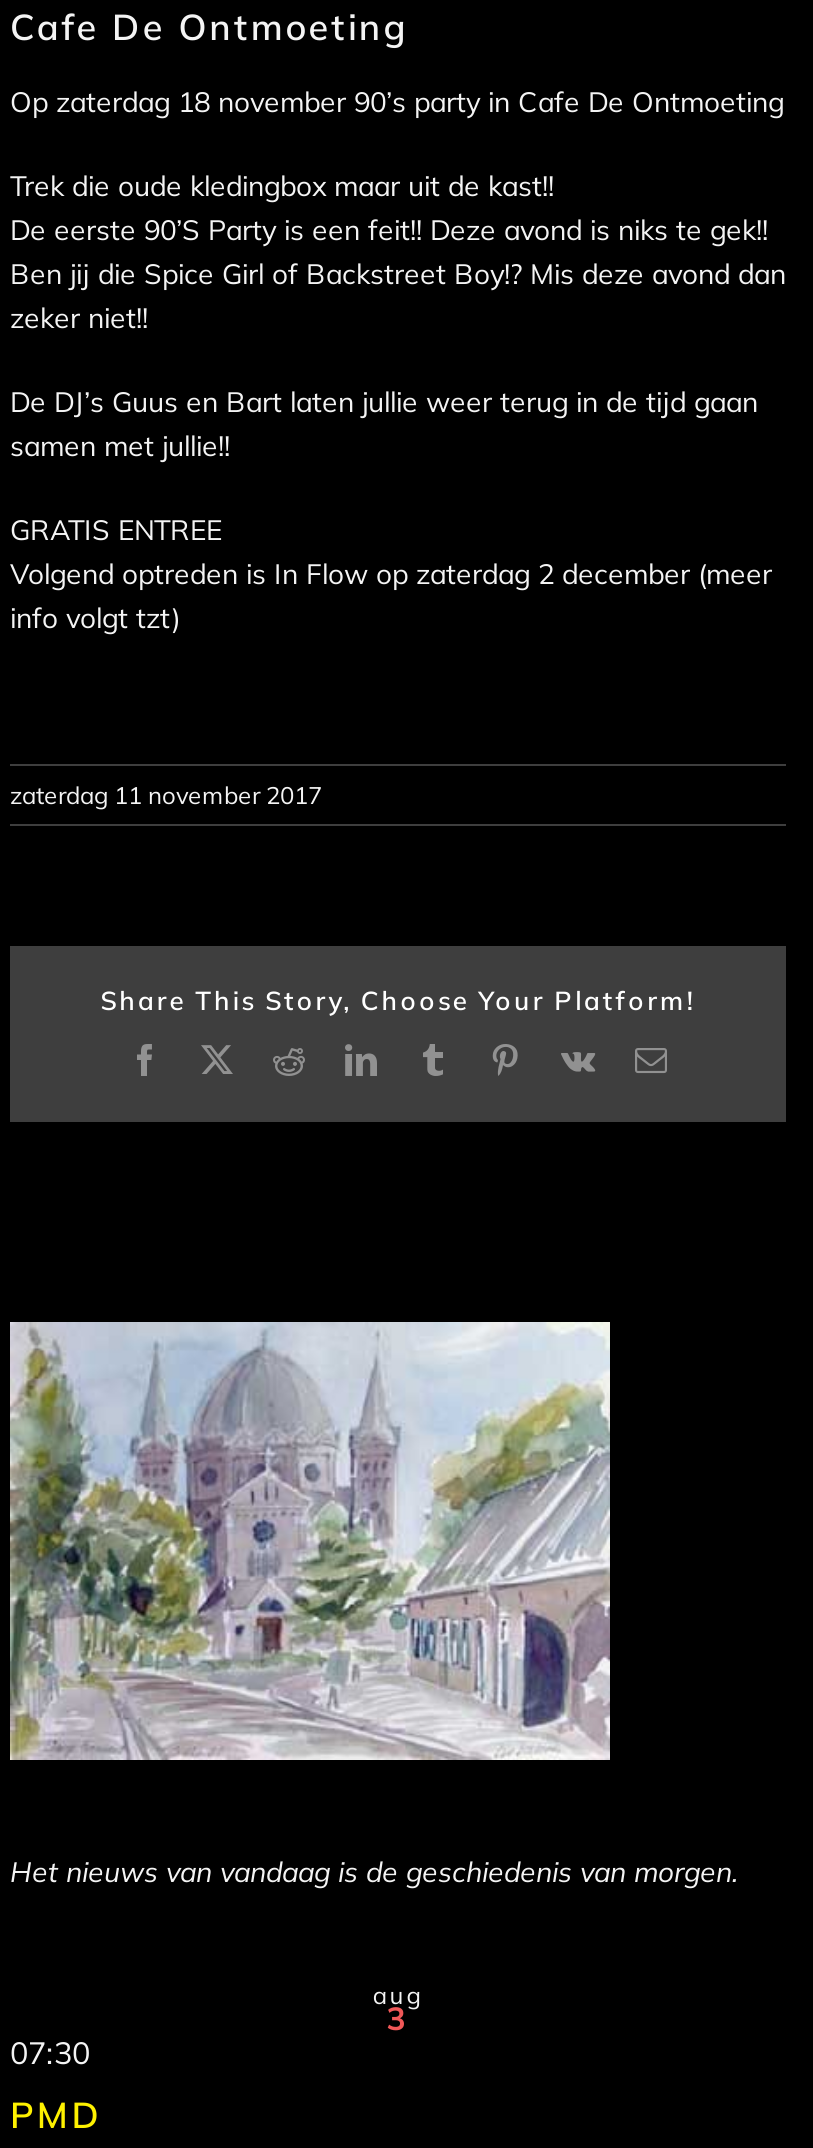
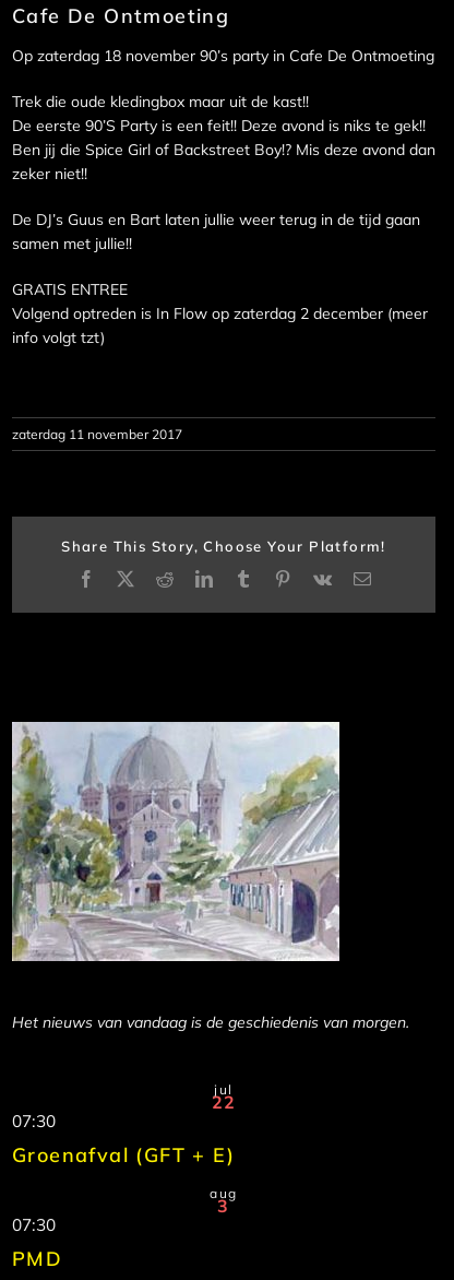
+ jul
+ 22
+ 07:30
+ Groenafval (GFT + E)
